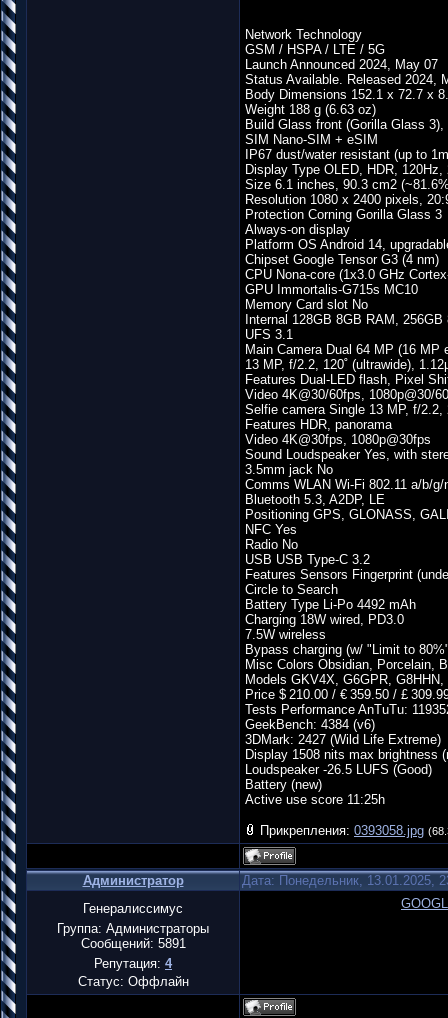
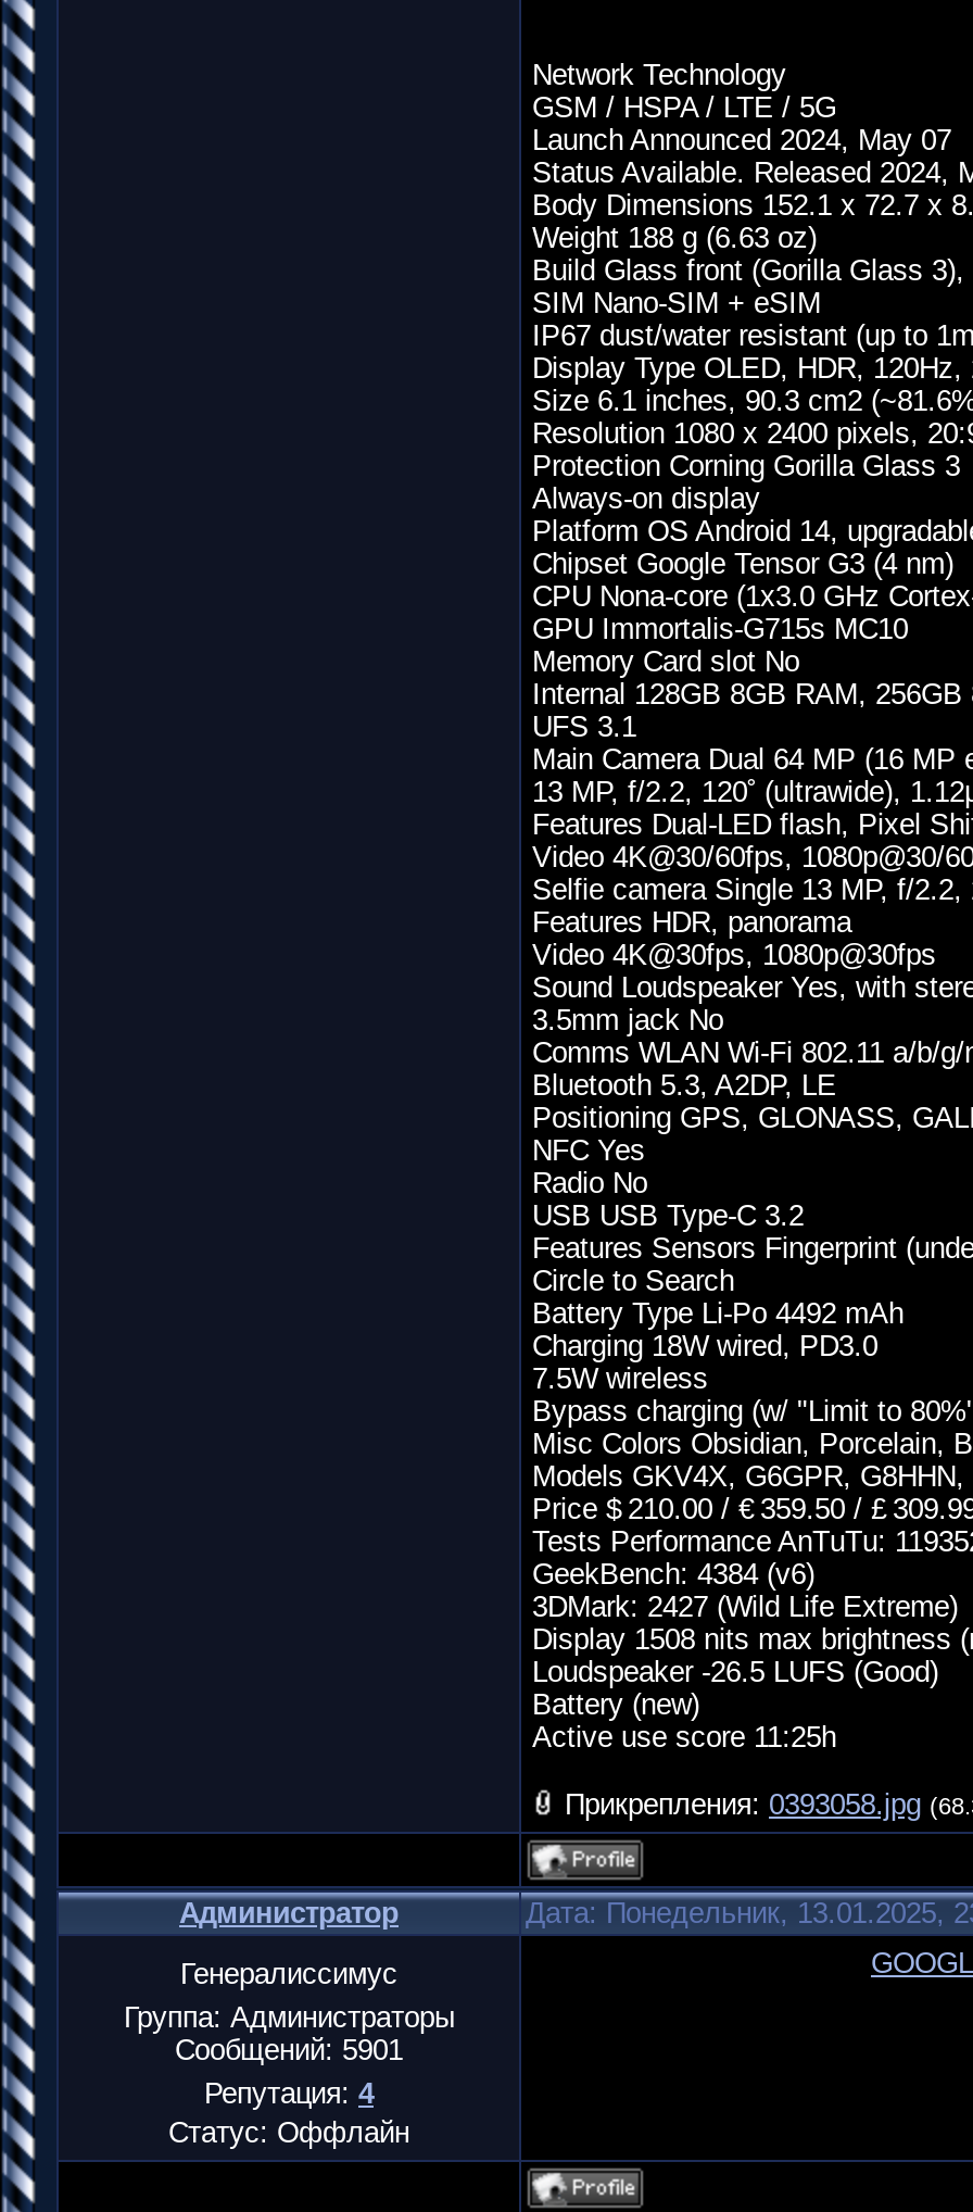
- Сообщений: 5891
+ Сообщений: 5901
